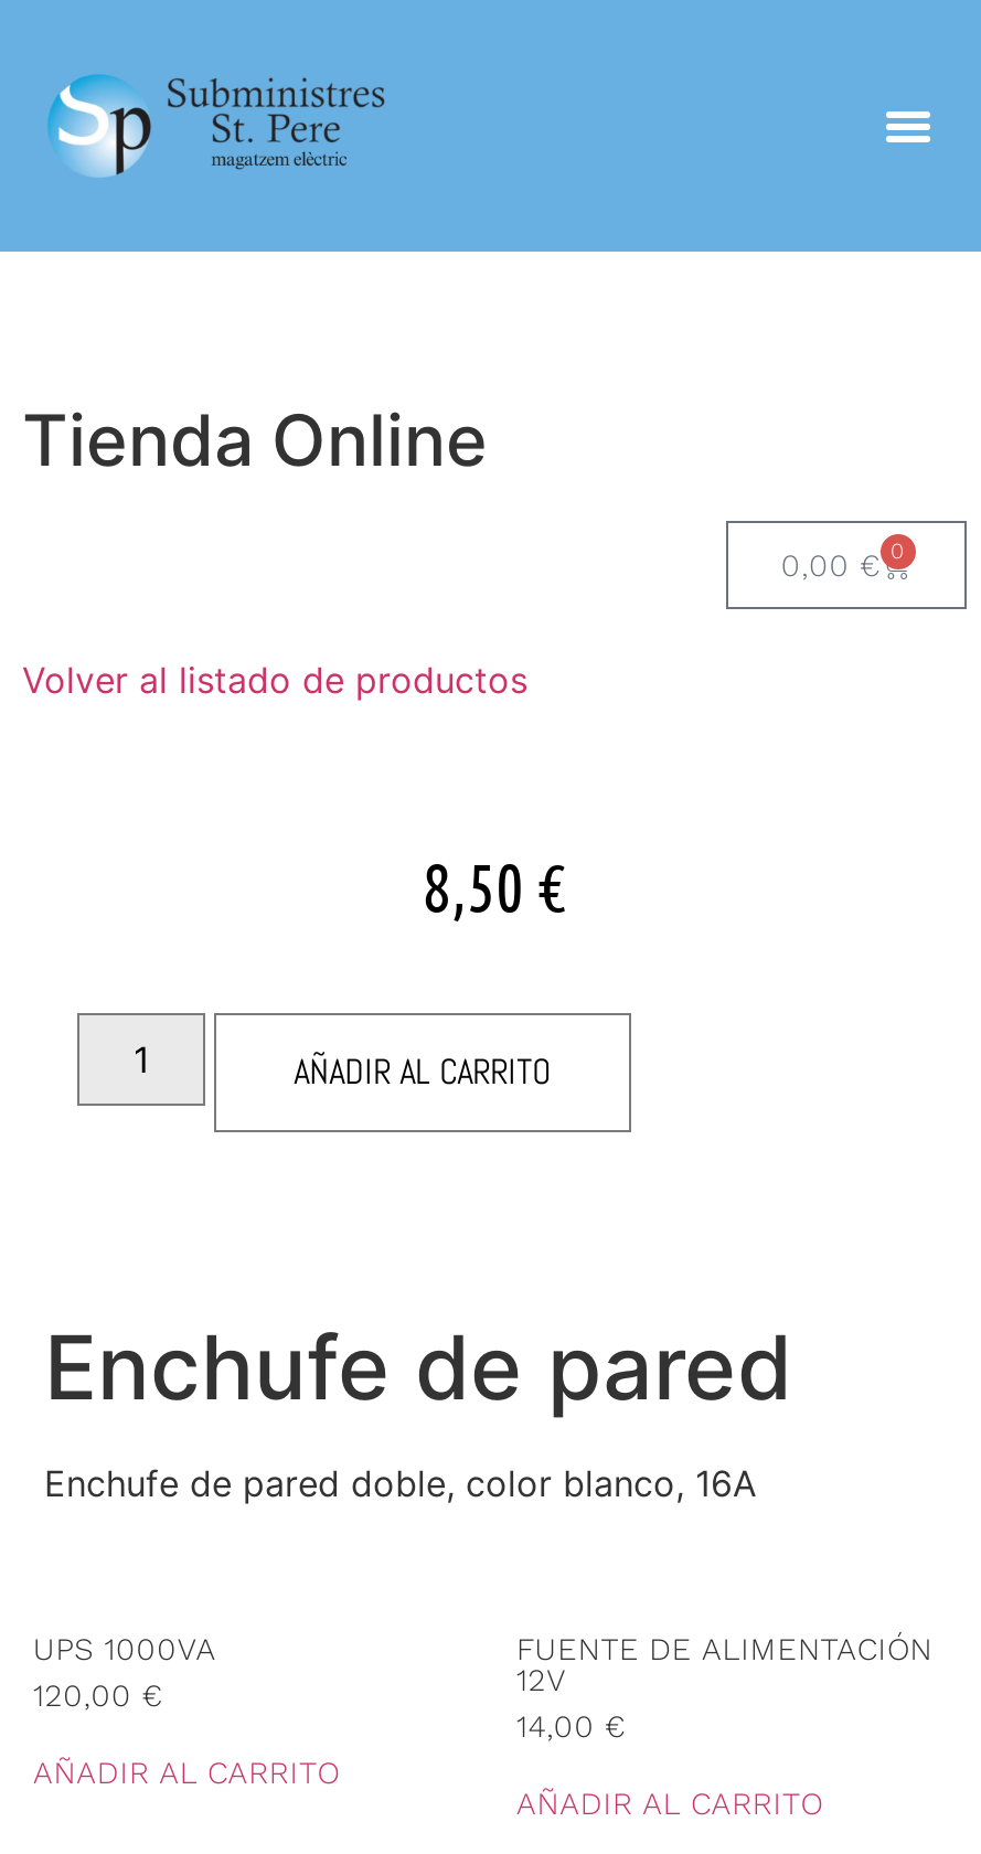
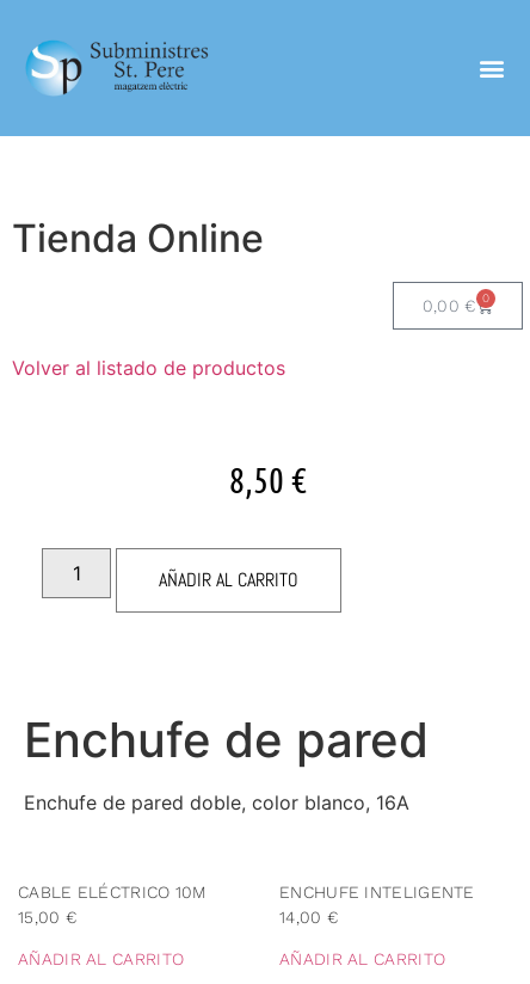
- UPS 1000VA
- 120,00 €
+ CABLE ELÉCTRICO 10M
+ 15,00 €

- FUENTE DE ALIMENTACIÓN
- 12V
+ ENCHUFE INTELIGENTE
